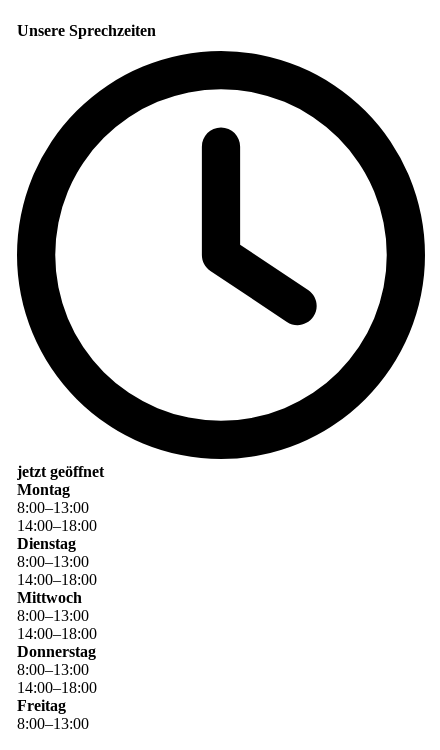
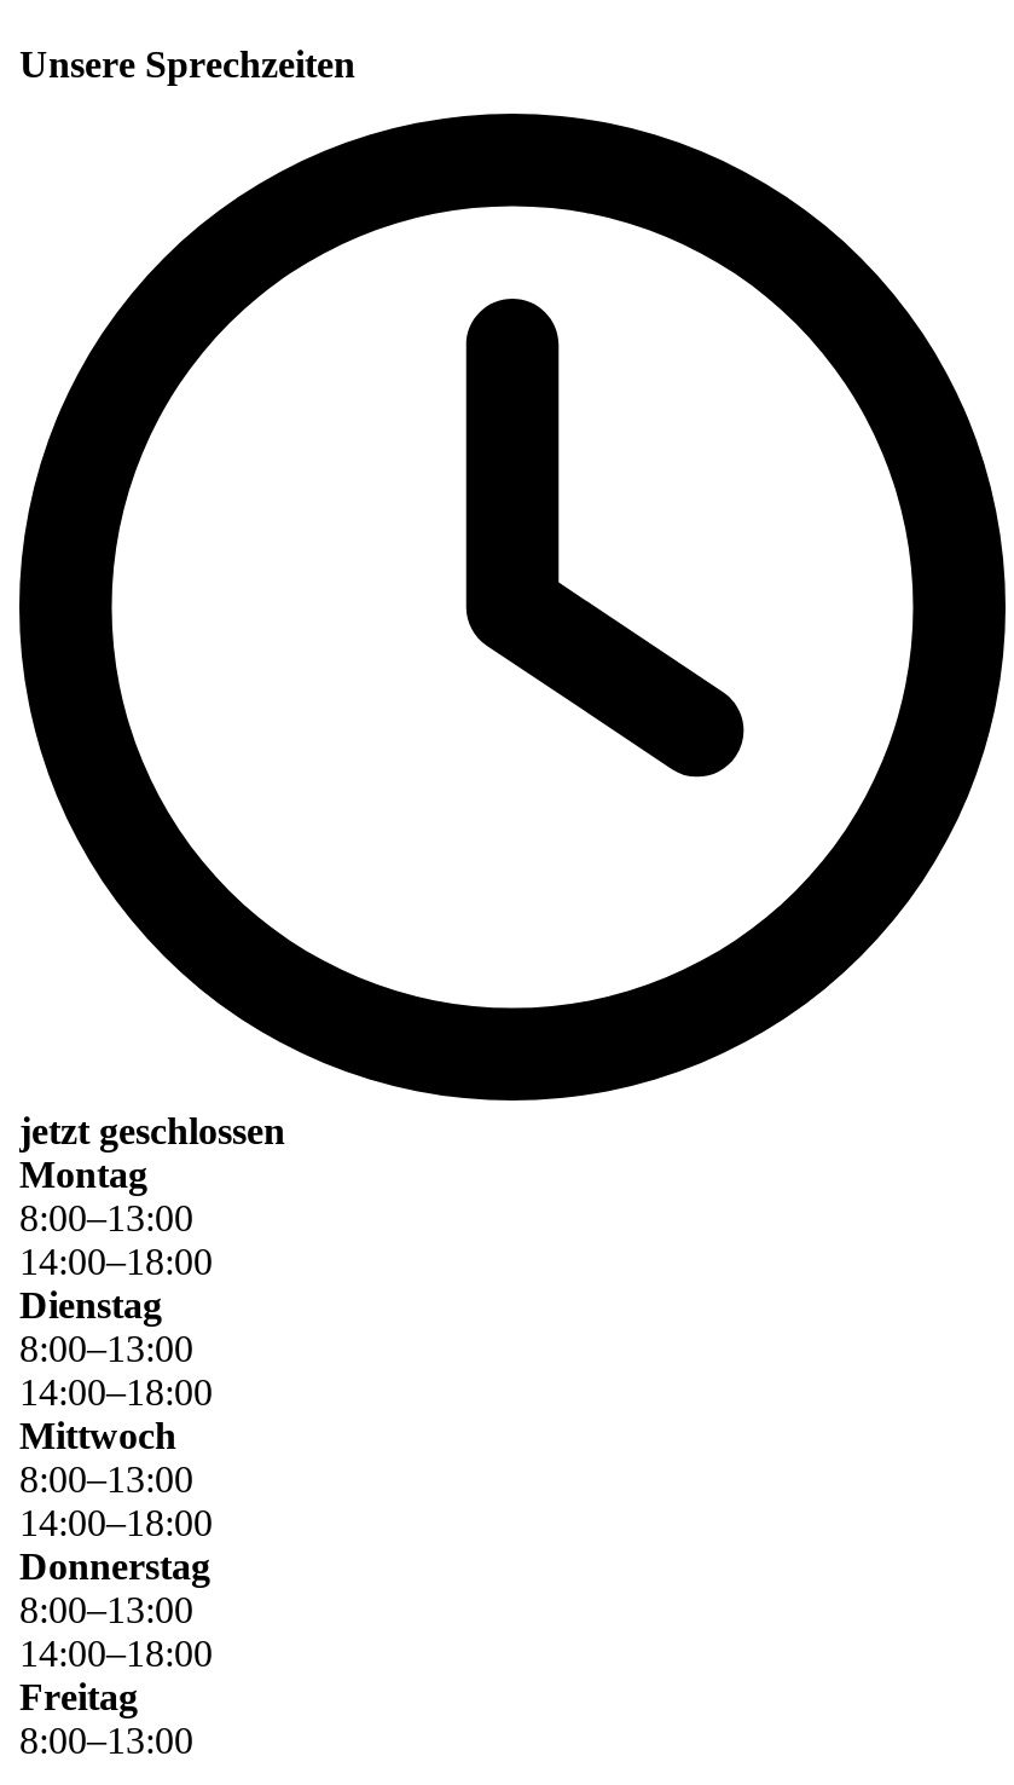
- jetzt geöffnet
+ jetzt geschlossen
